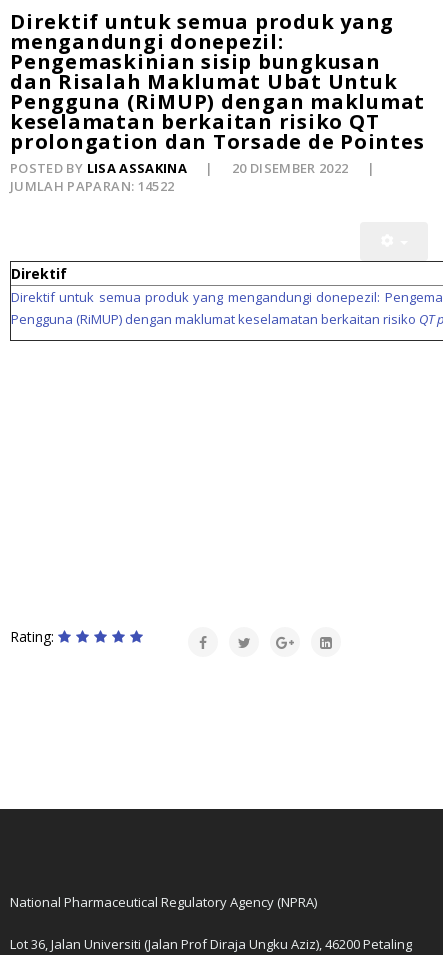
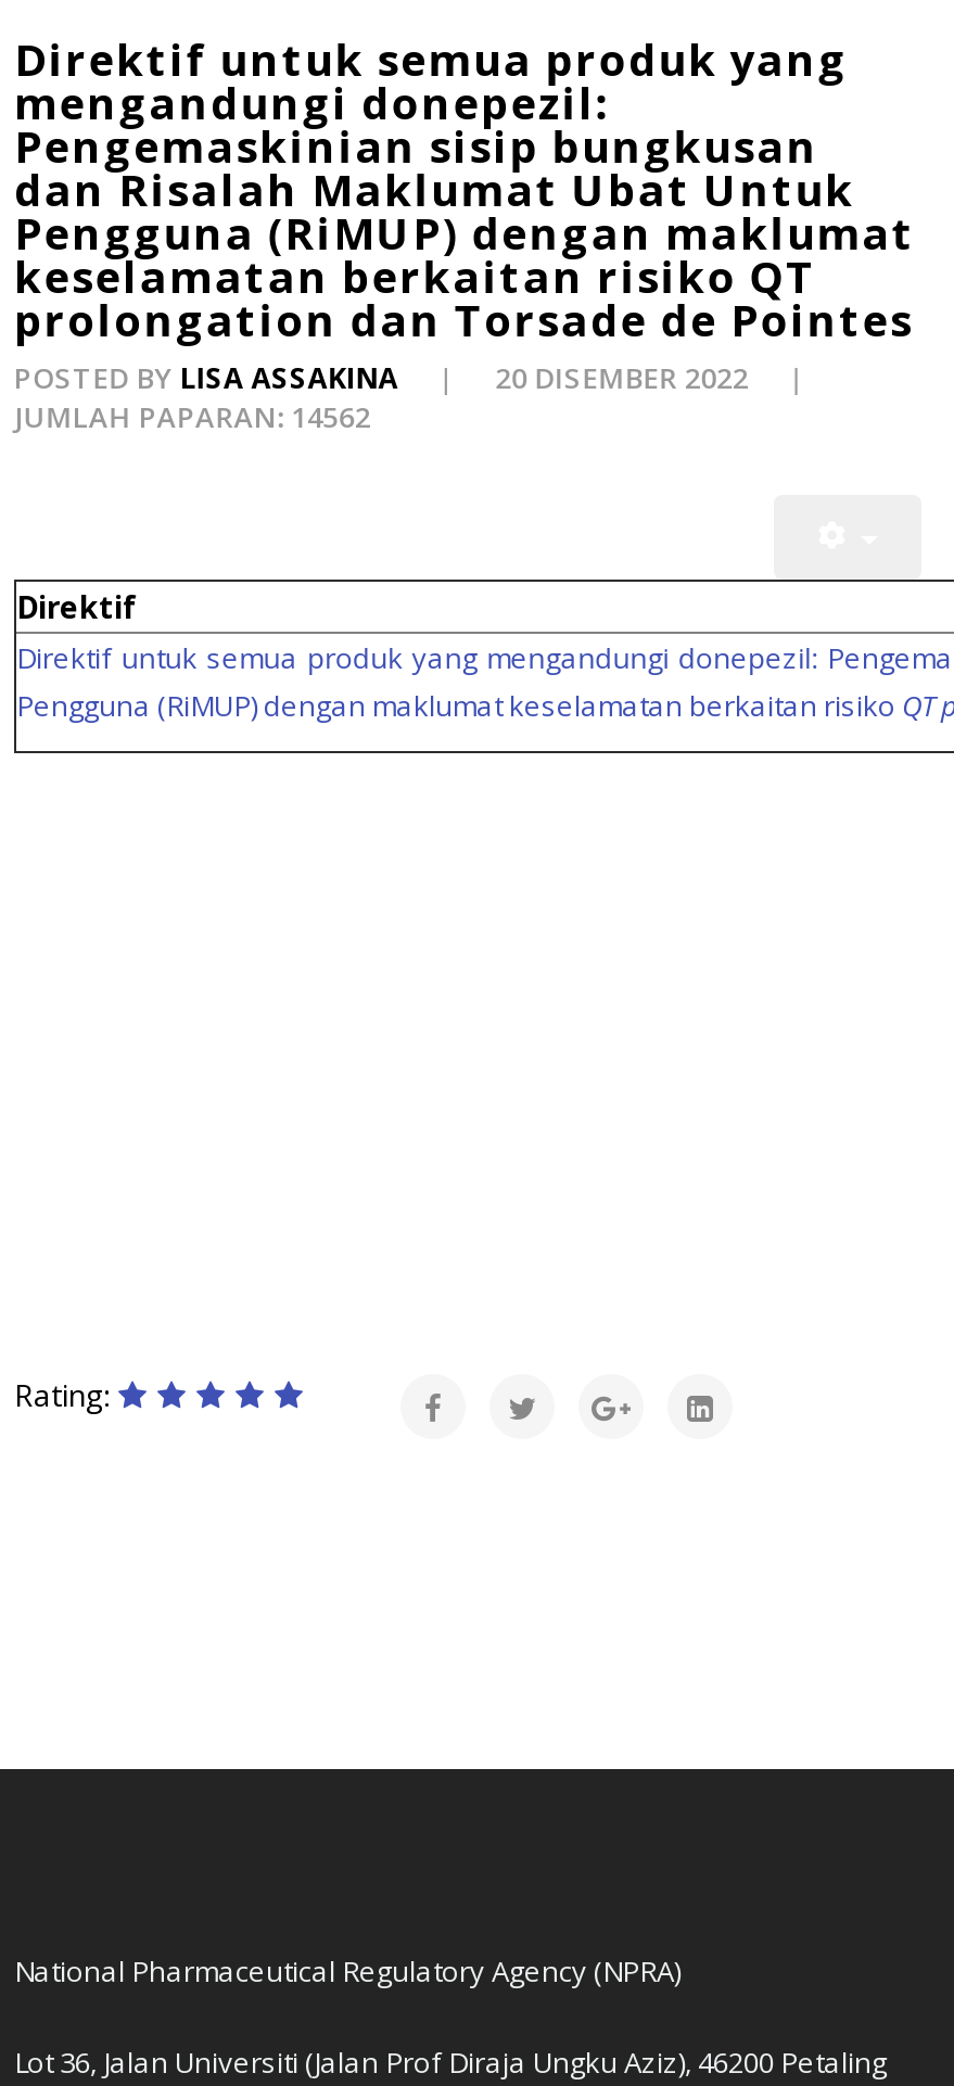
- JUMLAH PAPARAN: 14522
+ JUMLAH PAPARAN: 14562
